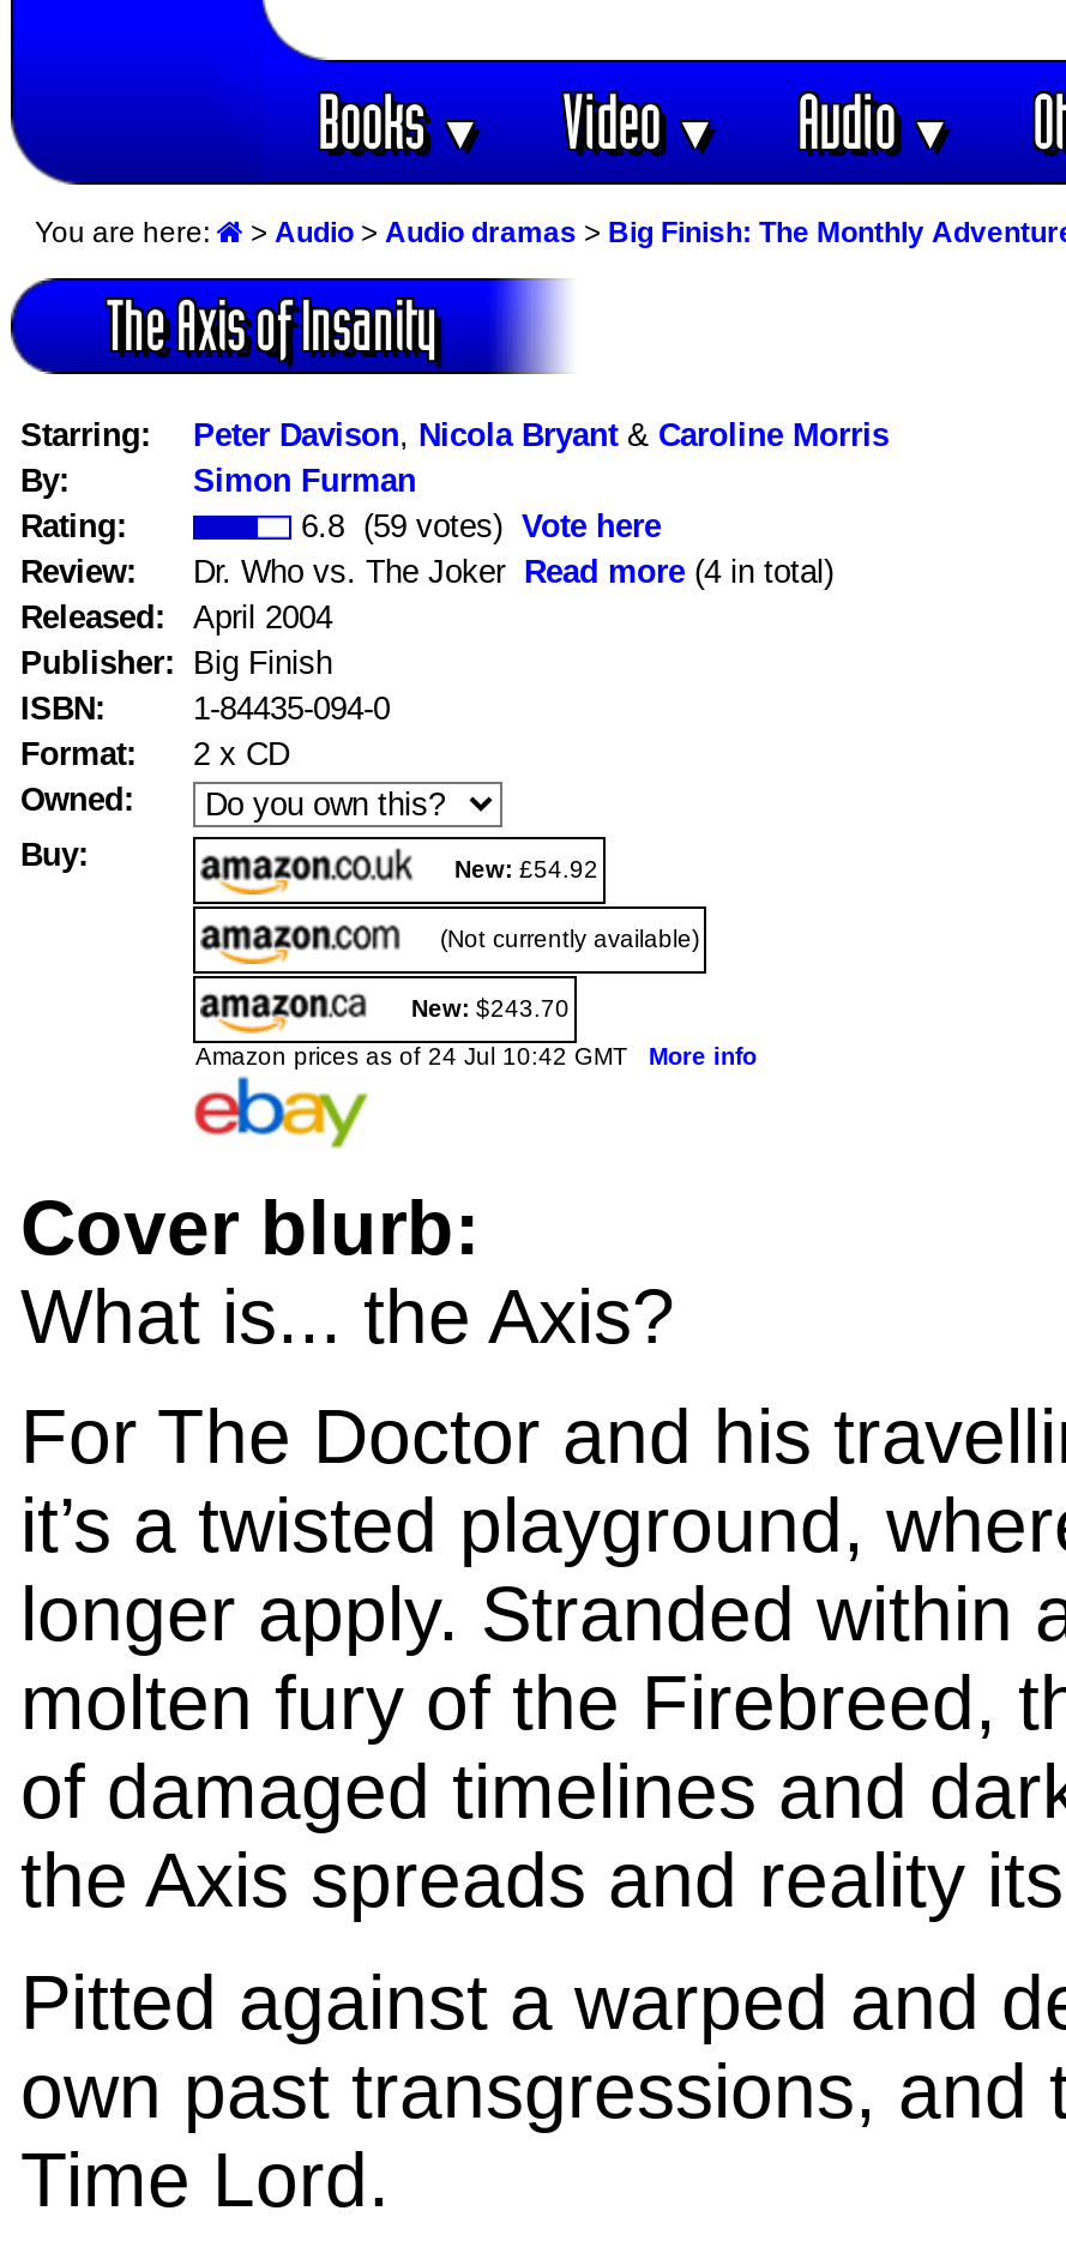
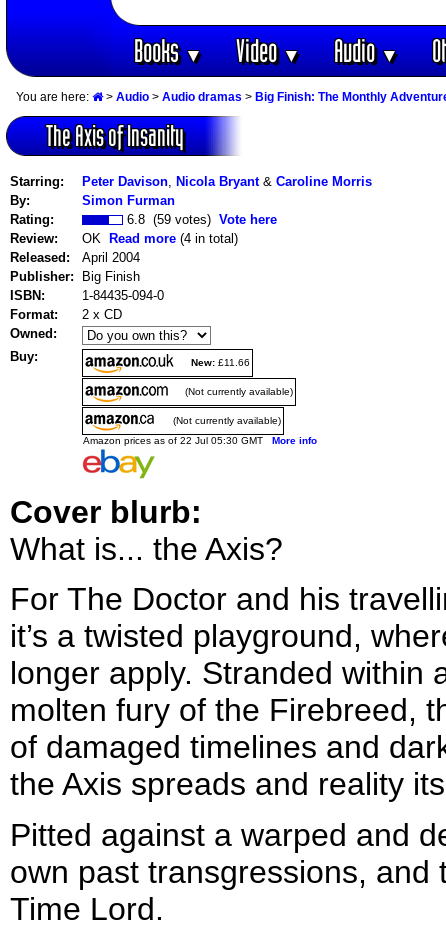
- Dr. Who vs. The Joker Read more (4 in total)
+ OK Read more (4 in total)

- New: £54.92
+ New: £11.66

- New: $243.70
+ (Not currently available)

- Amazon prices as of 24 Jul 10:42 GMT More info
+ Amazon prices as of 22 Jul 05:30 GMT More info
